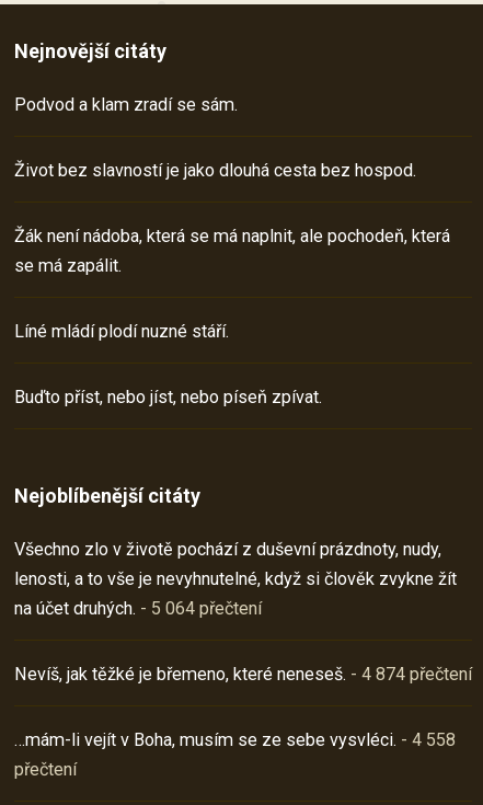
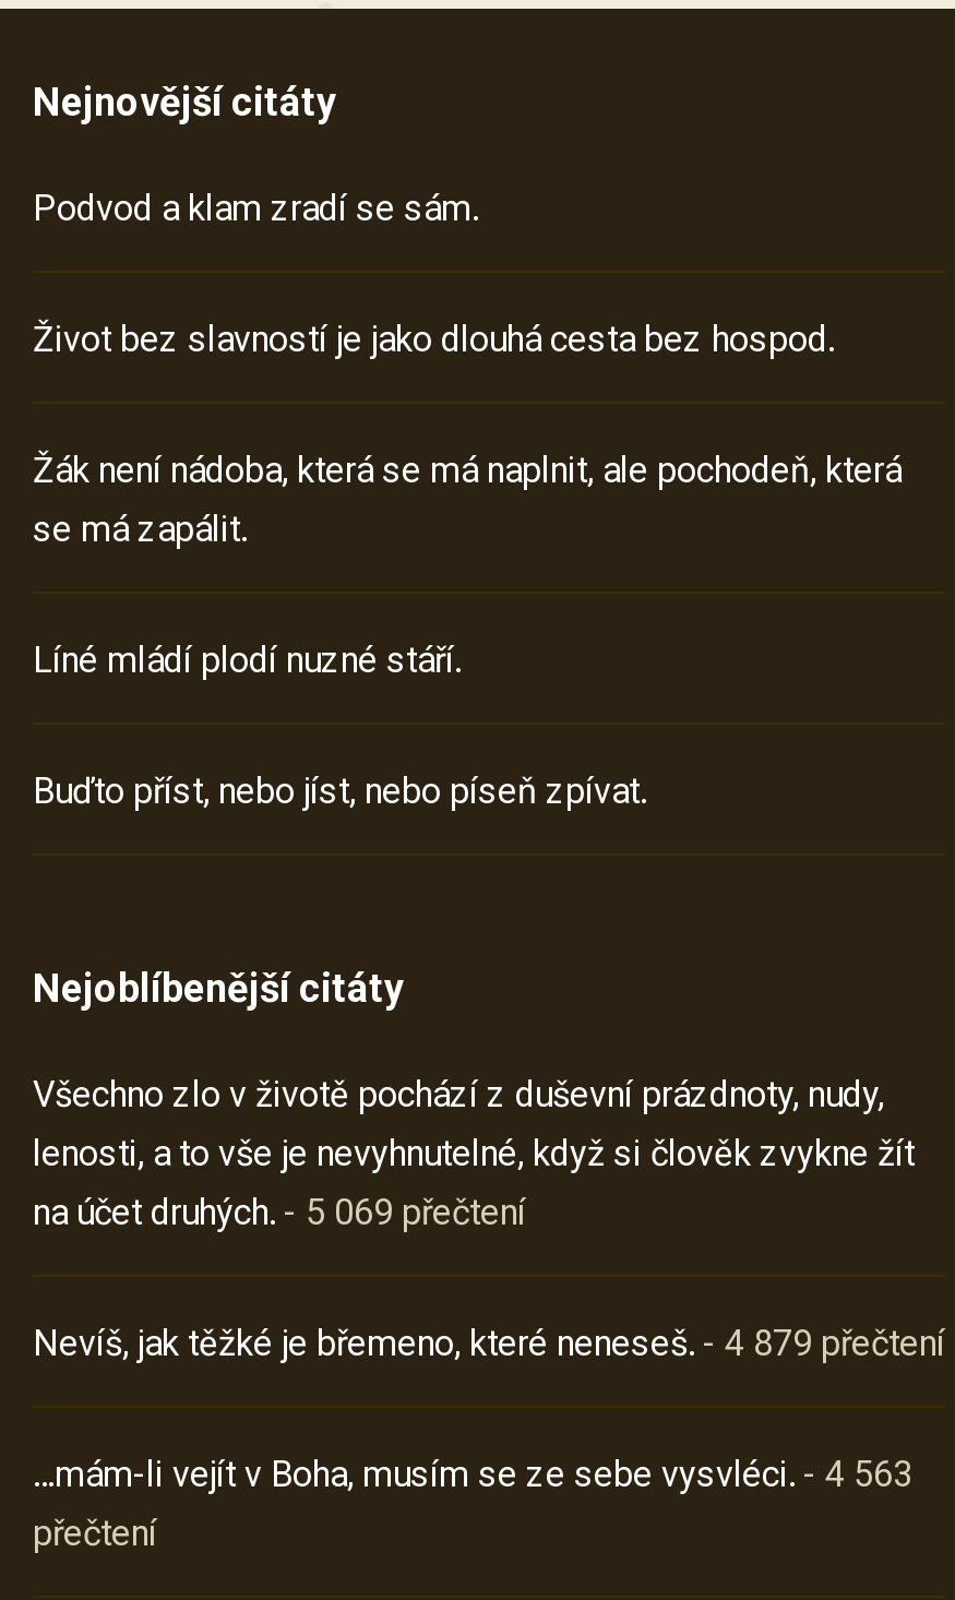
- na účet druhých. - 5 064 přečtení
+ na účet druhých. - 5 069 přečtení

- Nevíš, jak těžké je břemeno, které neneseš. - 4 874 přečtení
+ Nevíš, jak těžké je břemeno, které neneseš. - 4 879 přečtení

- …mám-li vejít v Boha, musím se ze sebe vysvléci. - 4 558
+ …mám-li vejít v Boha, musím se ze sebe vysvléci. - 4 563
